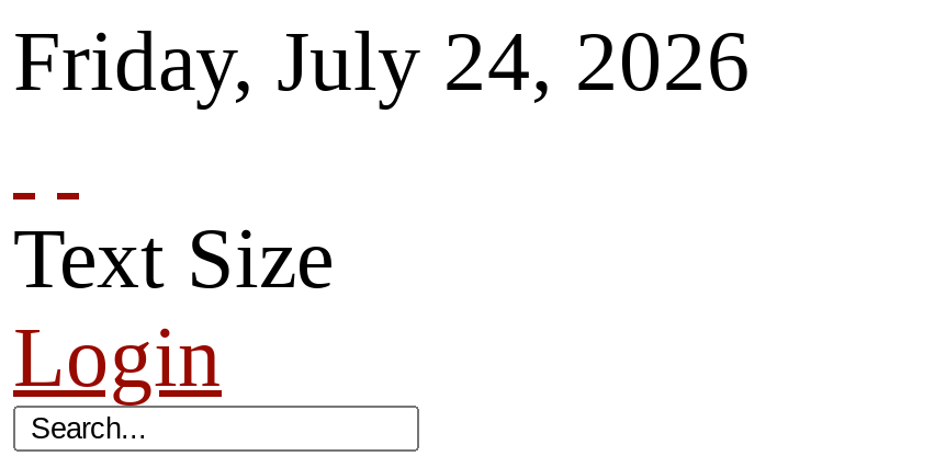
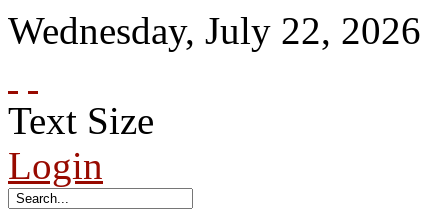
- Friday, July 24, 2026
+ Wednesday, July 22, 2026
